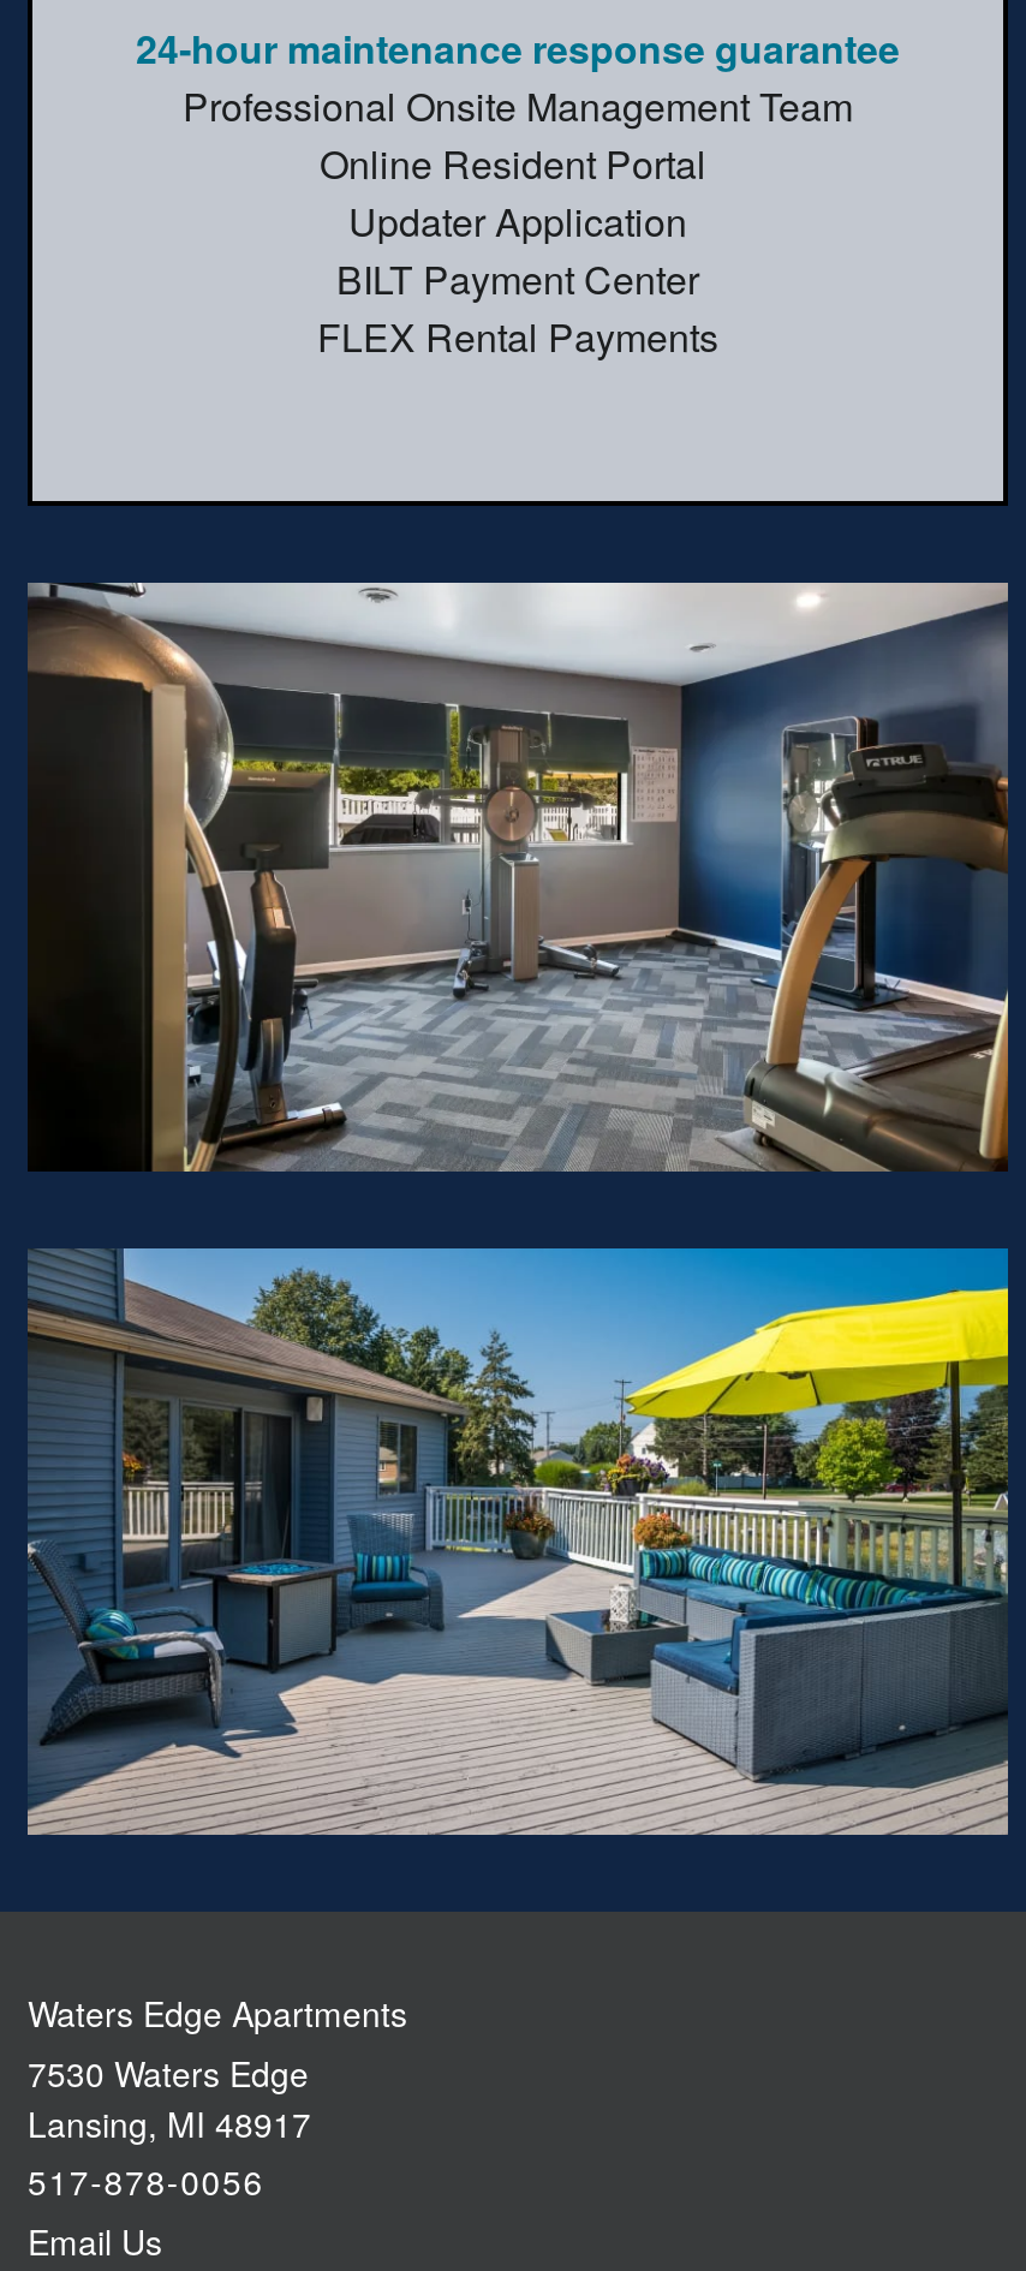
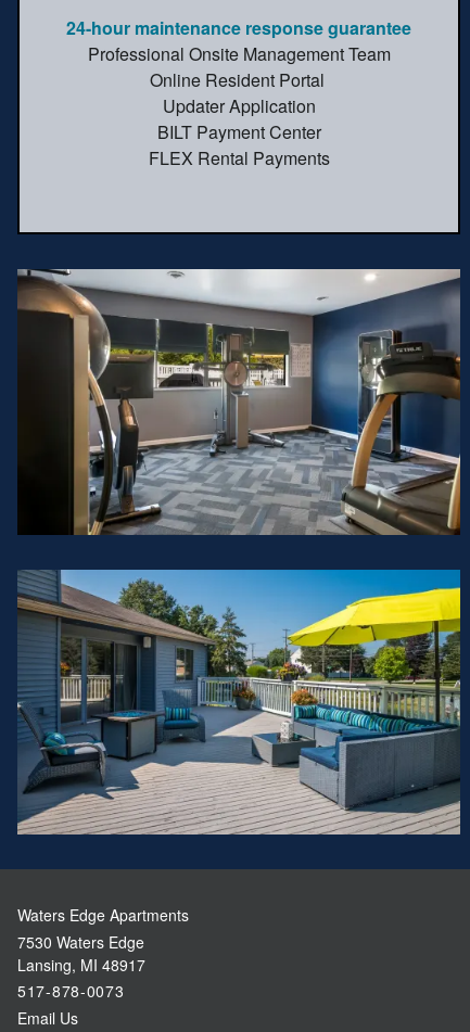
- 517-878-0056
+ 517-878-0073
